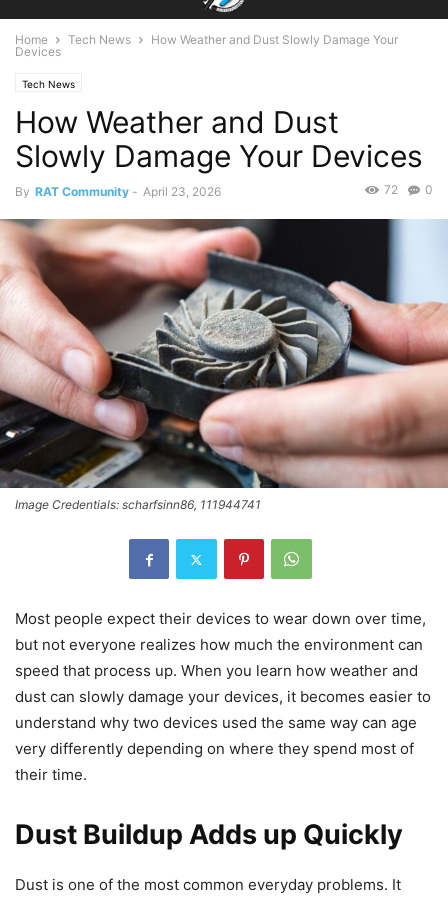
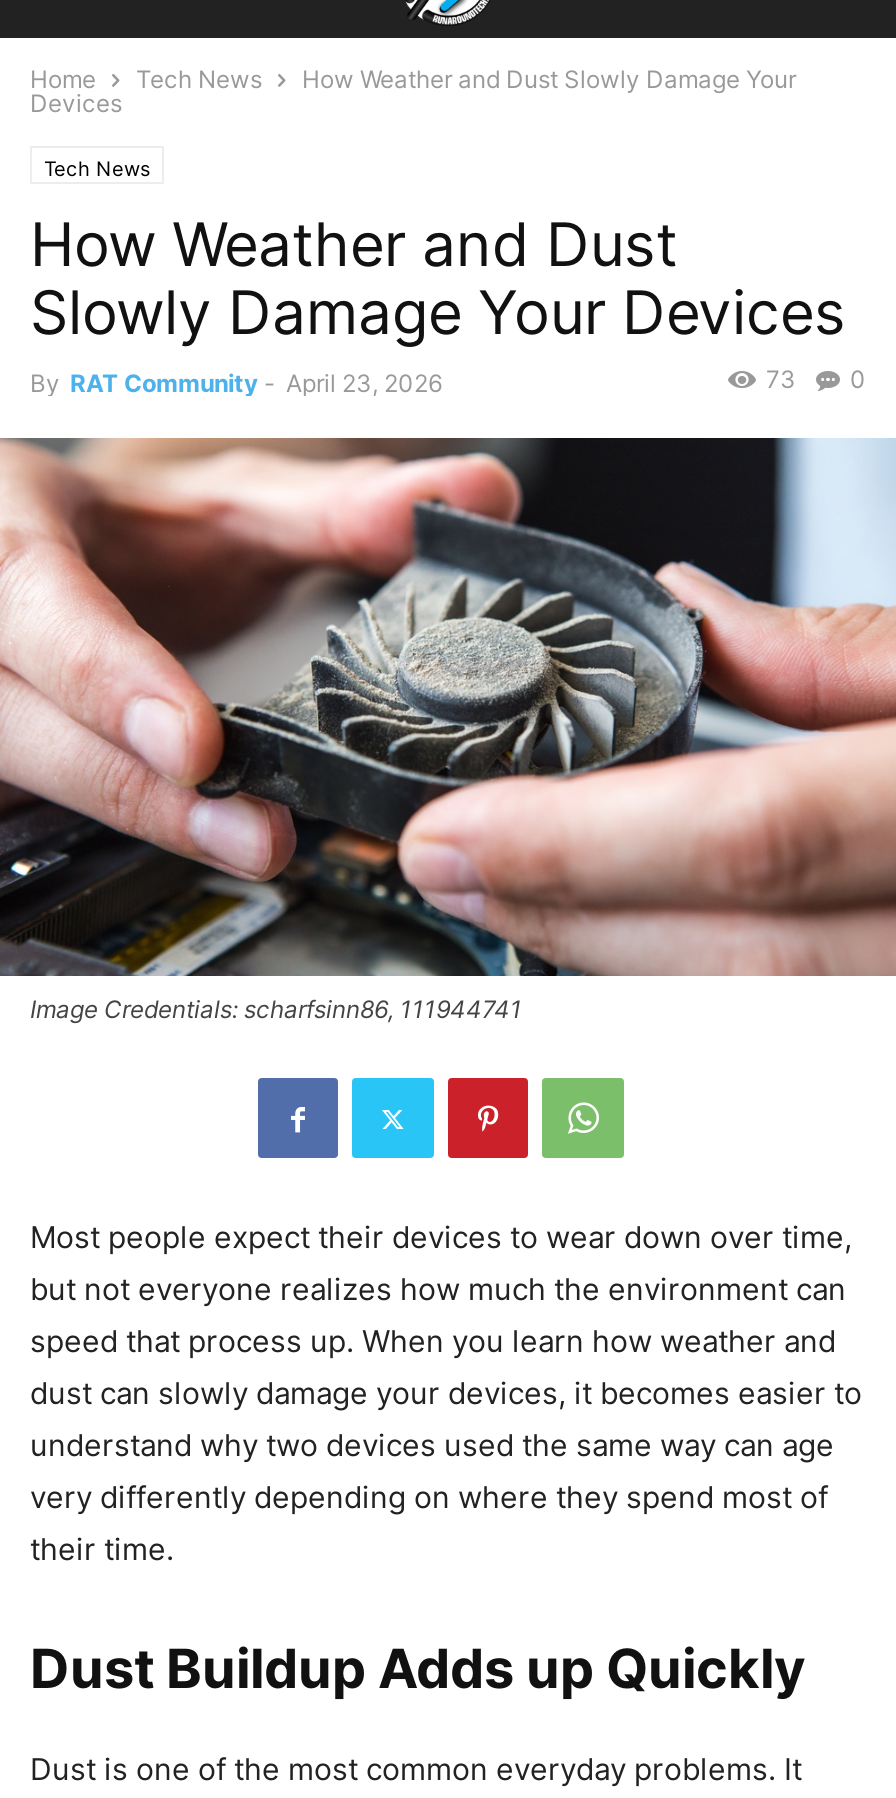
- 72 0
+ 73 0
